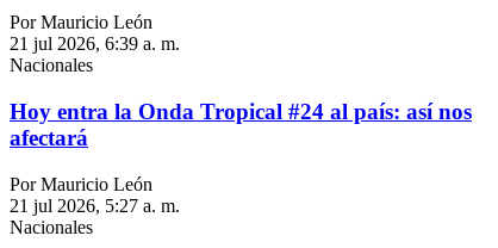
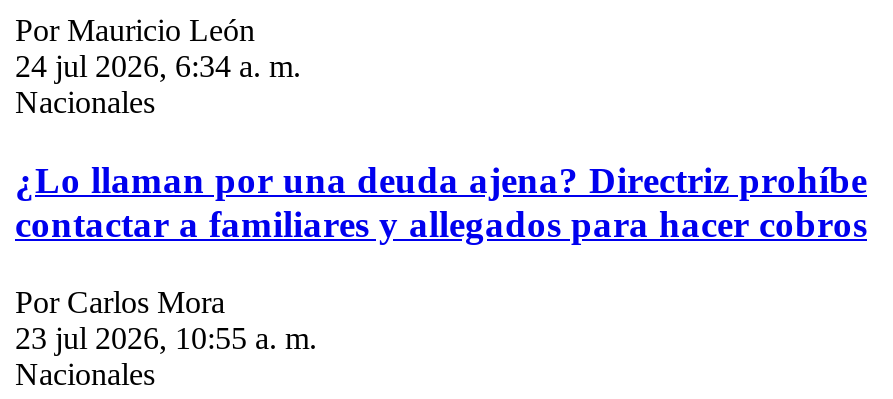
- 21 jul 2026, 6:39 a. m.
+ 24 jul 2026, 6:34 a. m.

- Hoy entra la Onda Tropical #24 al país: así nos
- afectará
+ ¿Lo llaman por una deuda ajena? Directriz prohíbe
+ contactar a familiares y allegados para hacer cobros

- Por Mauricio León
- 21 jul 2026, 5:27 a. m.
+ Por Carlos Mora
+ 23 jul 2026, 10:55 a. m.
